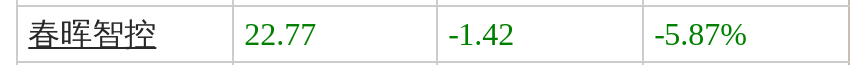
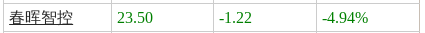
- 22.77
+ 23.50

- -1.42
+ -1.22

- -5.87%
+ -4.94%
